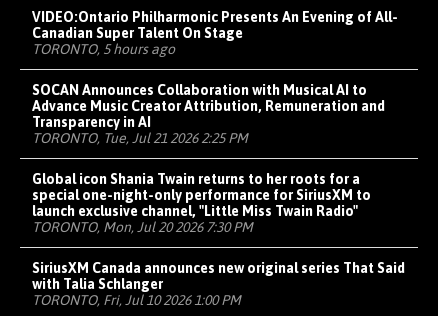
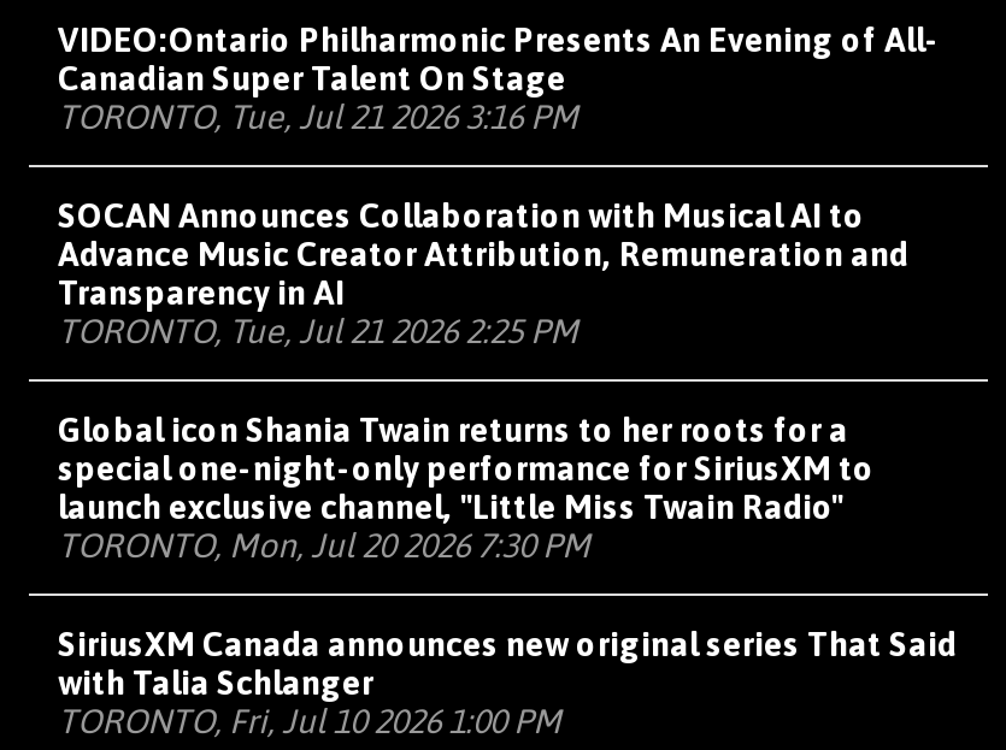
- TORONTO, 5 hours ago
+ TORONTO, Tue, Jul 21 2026 3:16 PM
